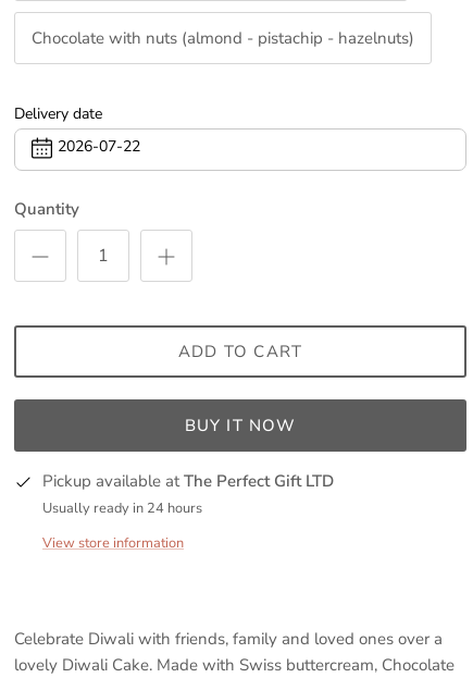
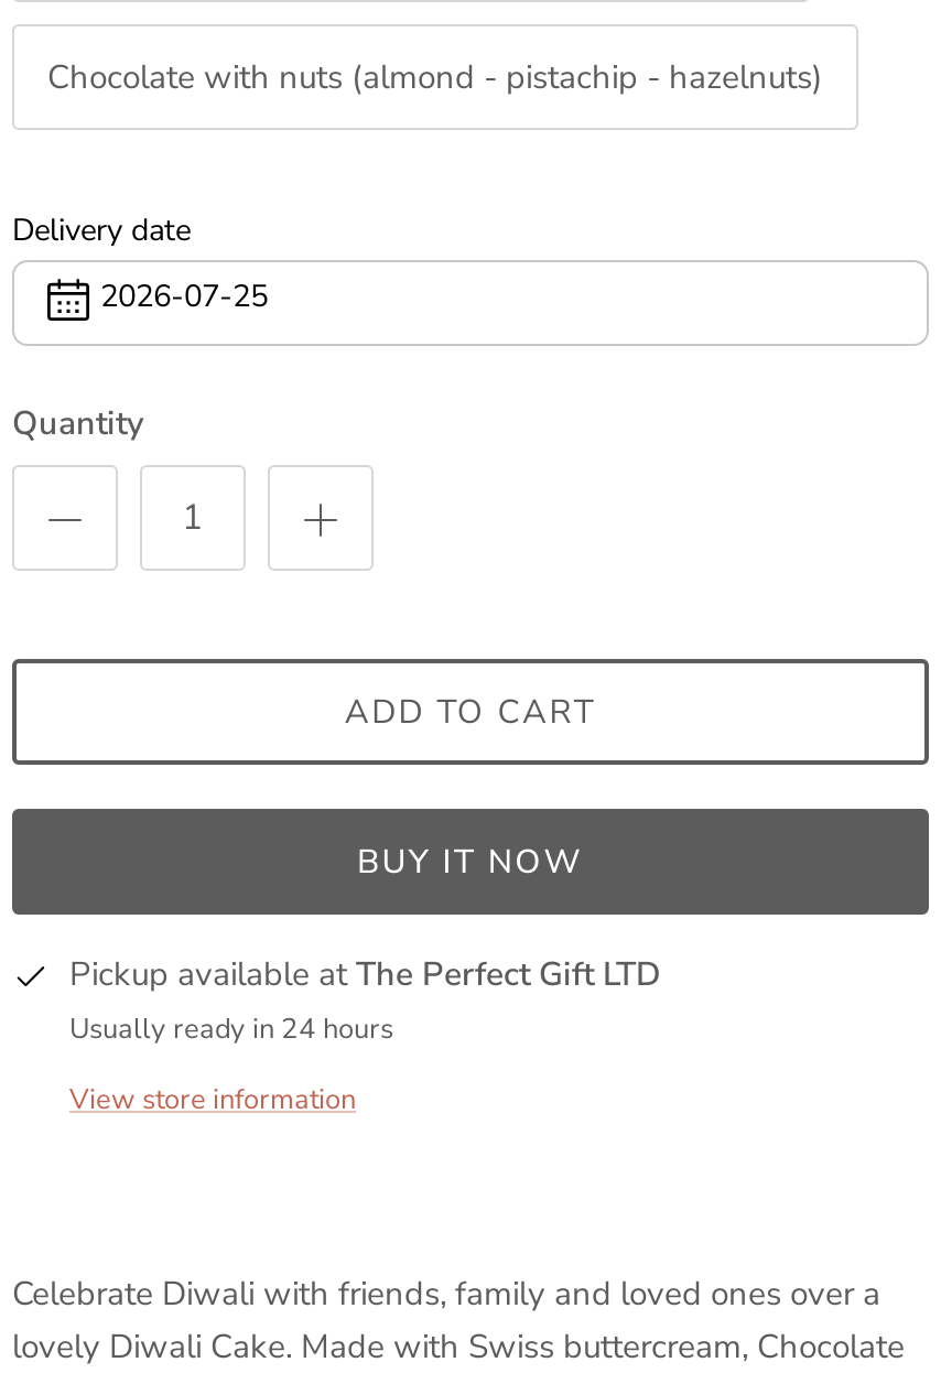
- 2026-07-22
+ 2026-07-25
